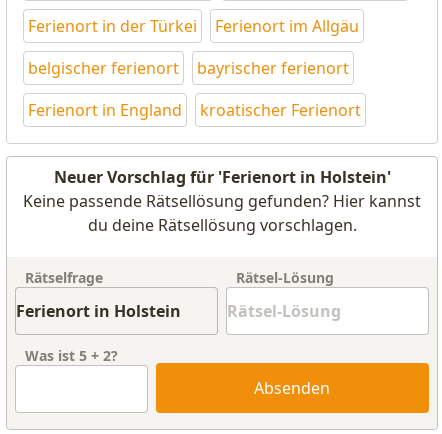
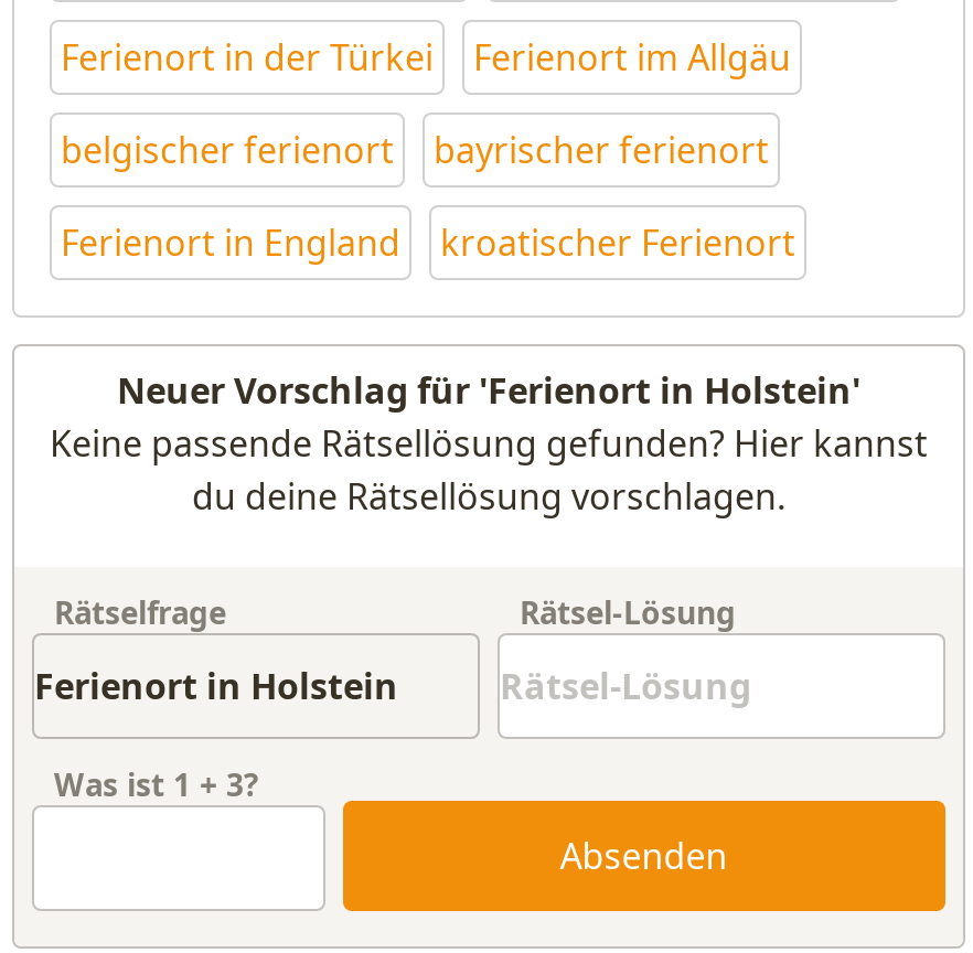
- Was ist 5 + 2?
+ Was ist 1 + 3?
